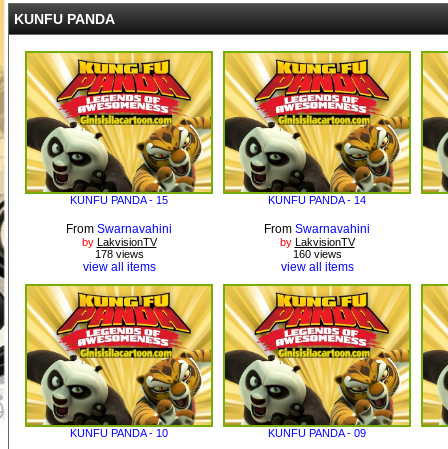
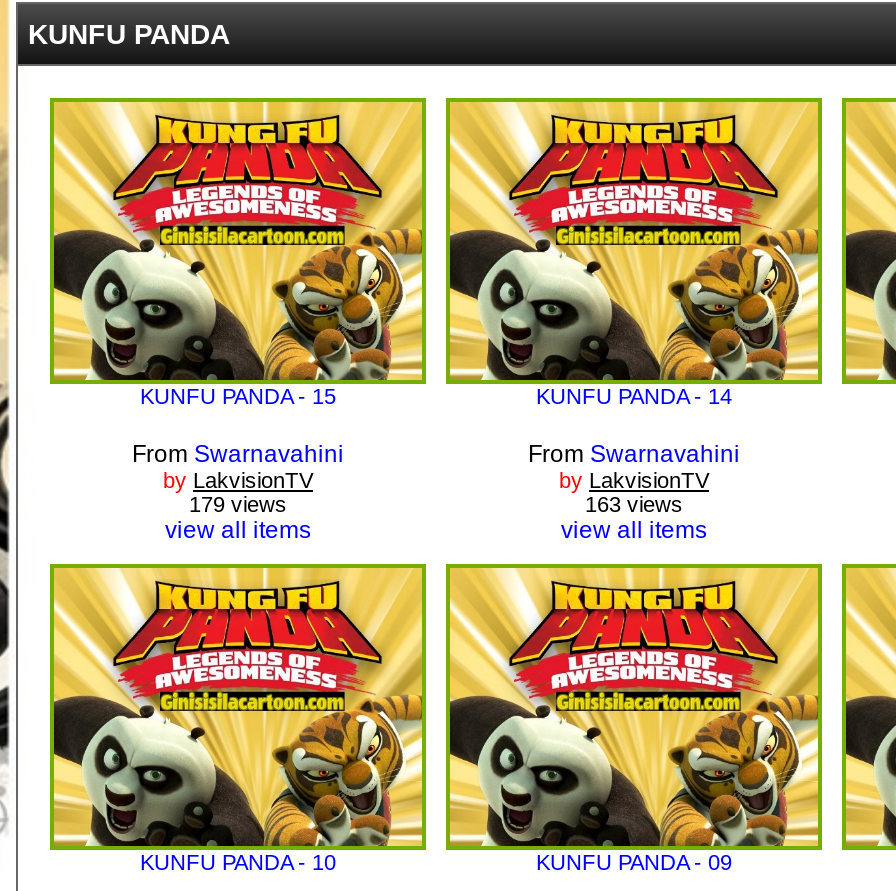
- 178 views
+ 179 views

- 160 views
+ 163 views
